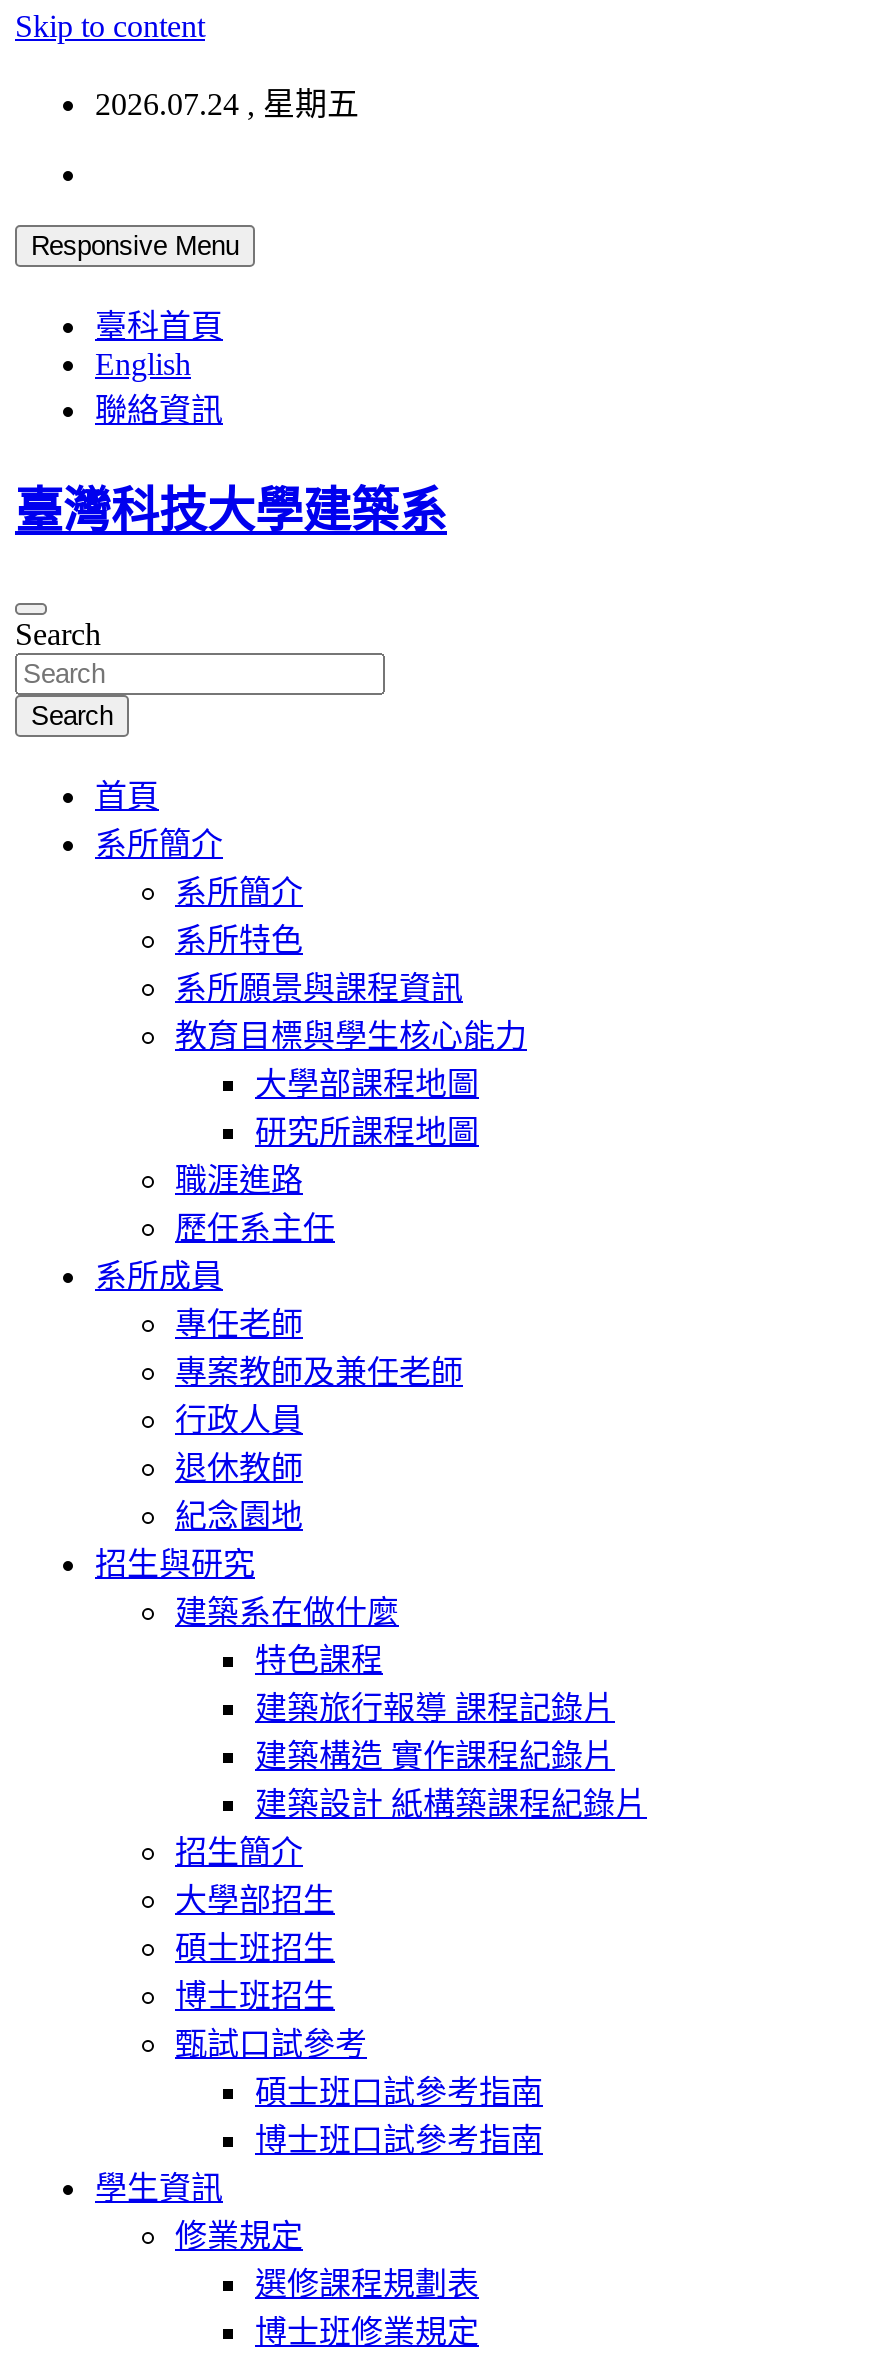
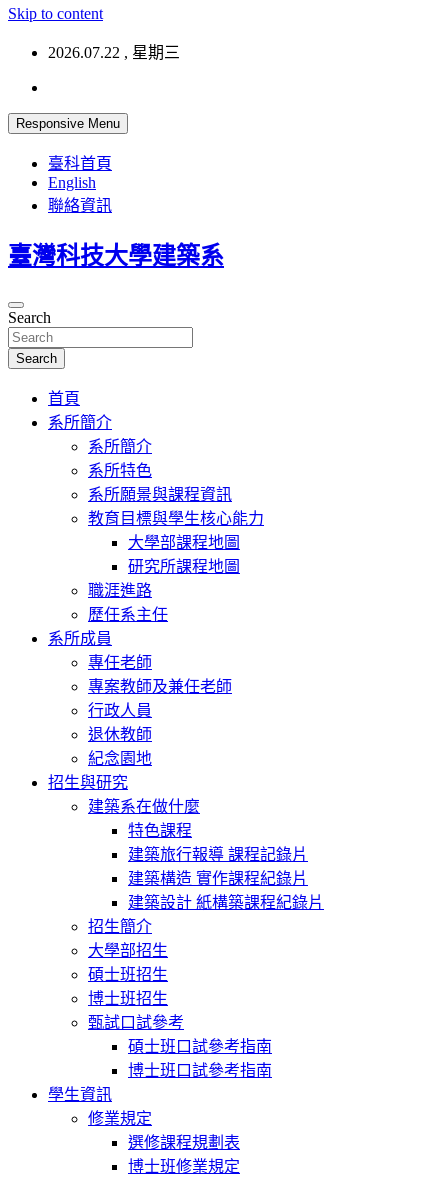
- 2026.07.24 , 星期五
+ 2026.07.22 , 星期三
